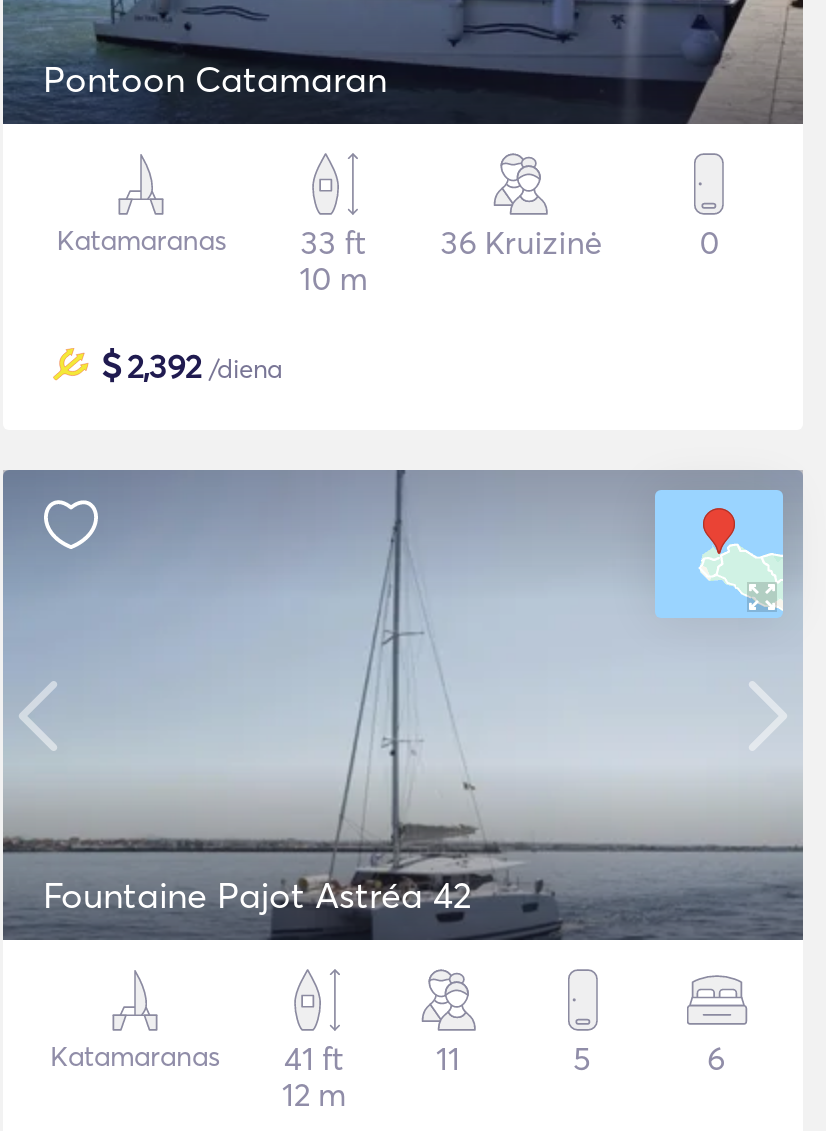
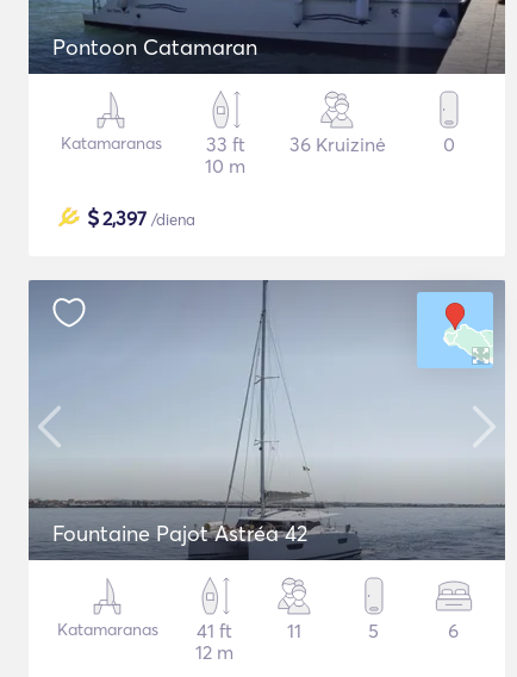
- $2,392 /diena
+ $2,397 /diena
